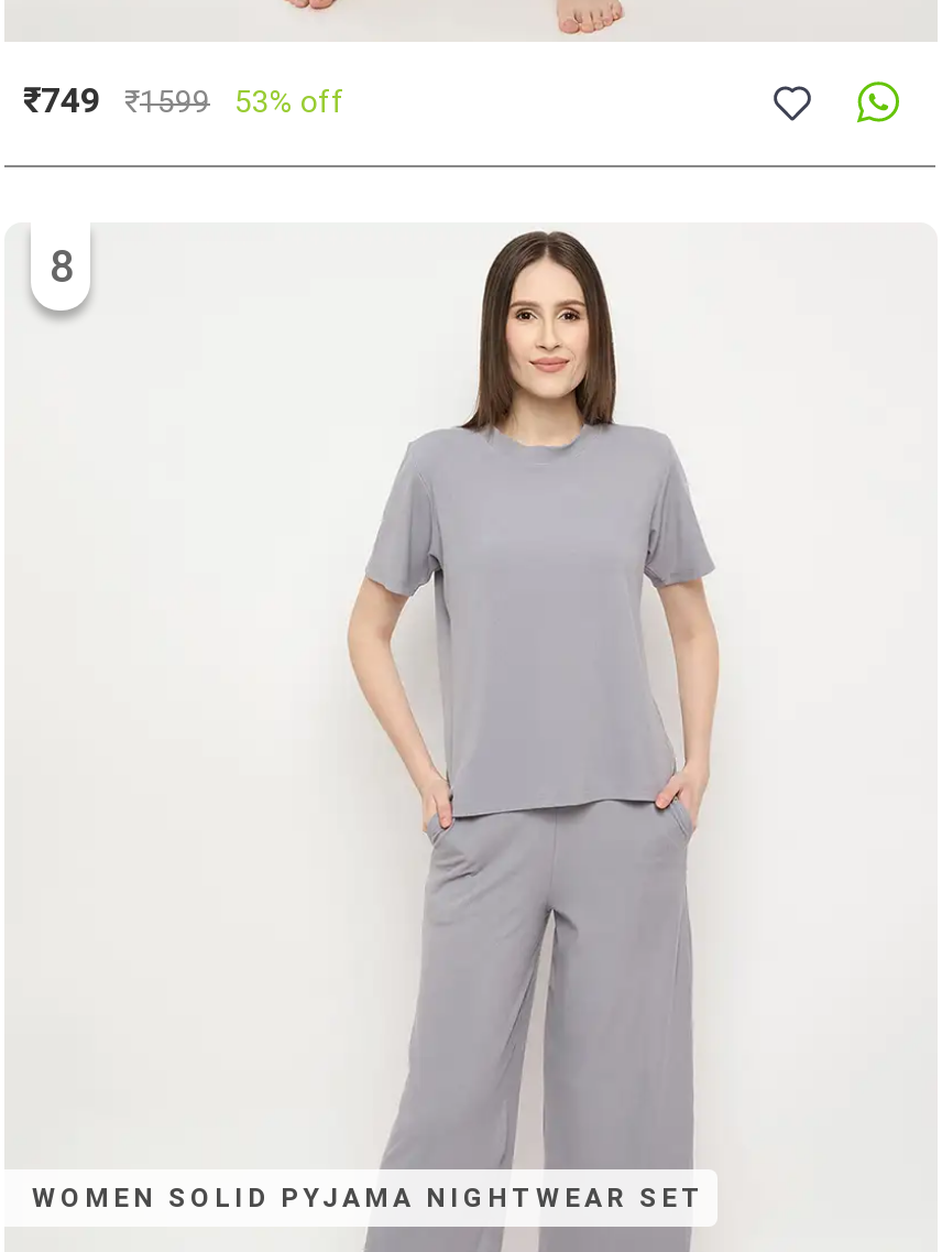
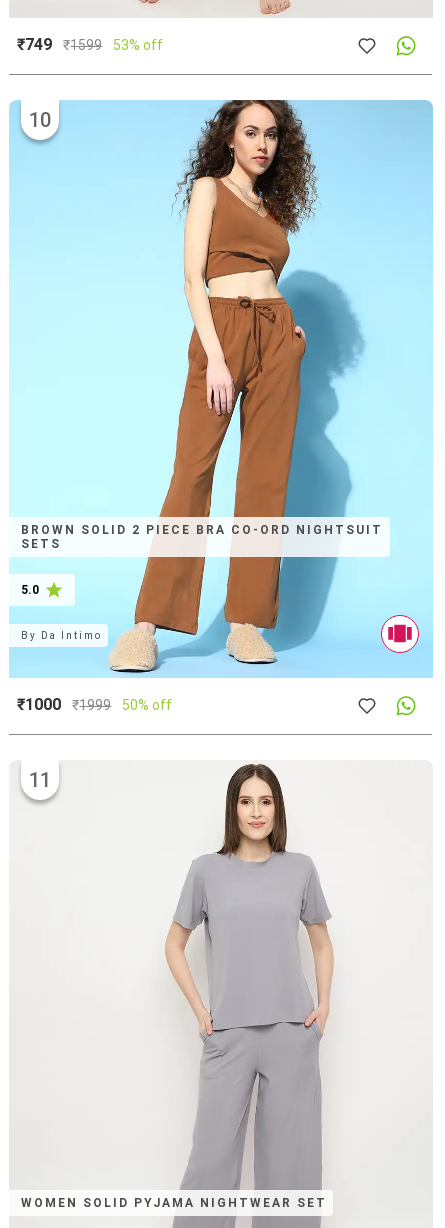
+ [image]
+ BROWN SOLID 2 PIECE BRA CO-ORD NIGHTSUIT
+ SETS
+ 5.0

+ ₹1000
+ ₹1999
+ 50% off

+ By Da Intimo

+ 10

- 8
+ 11
